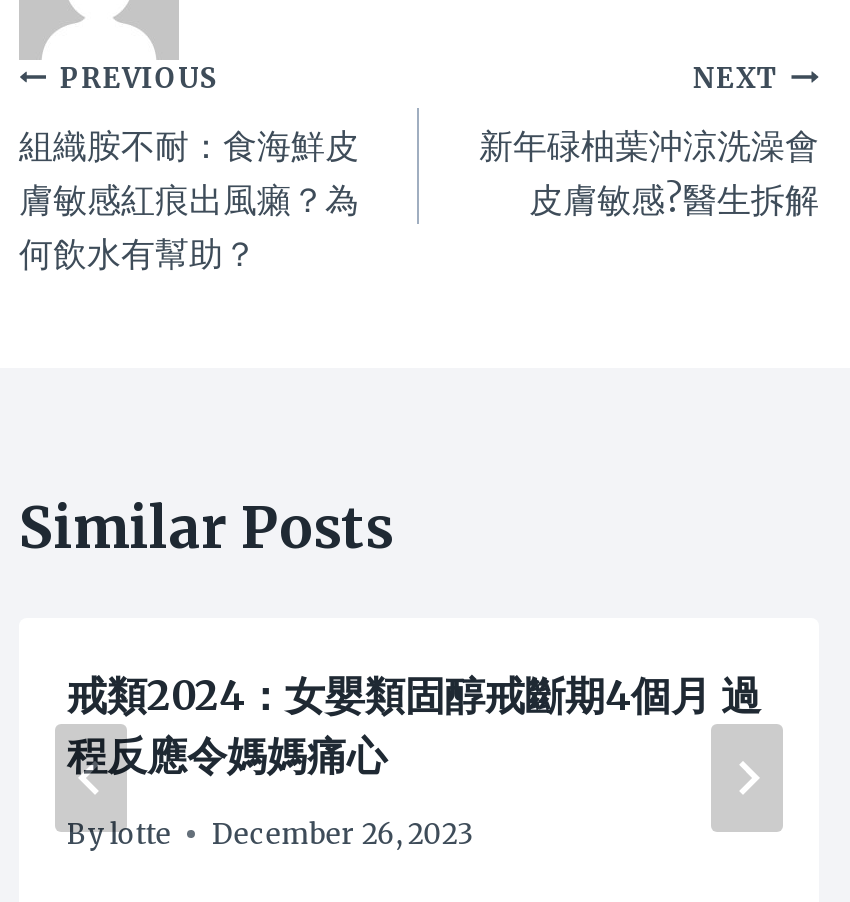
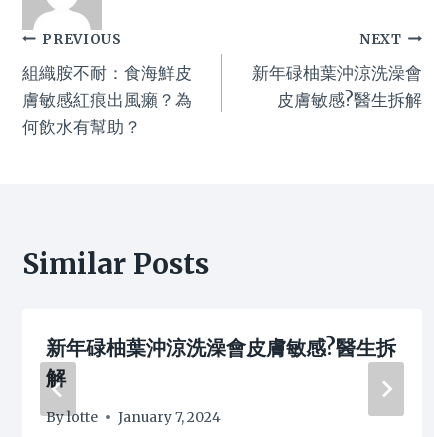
- 戒類2024：女嬰類固醇戒斷期4個月 過
- 程反應令媽媽痛心
+ 新年碌柚葉沖涼洗澡會皮膚敏感?醫生拆
+ 解

- By lotte December 26, 2023
+ By lotte January 7, 2024
